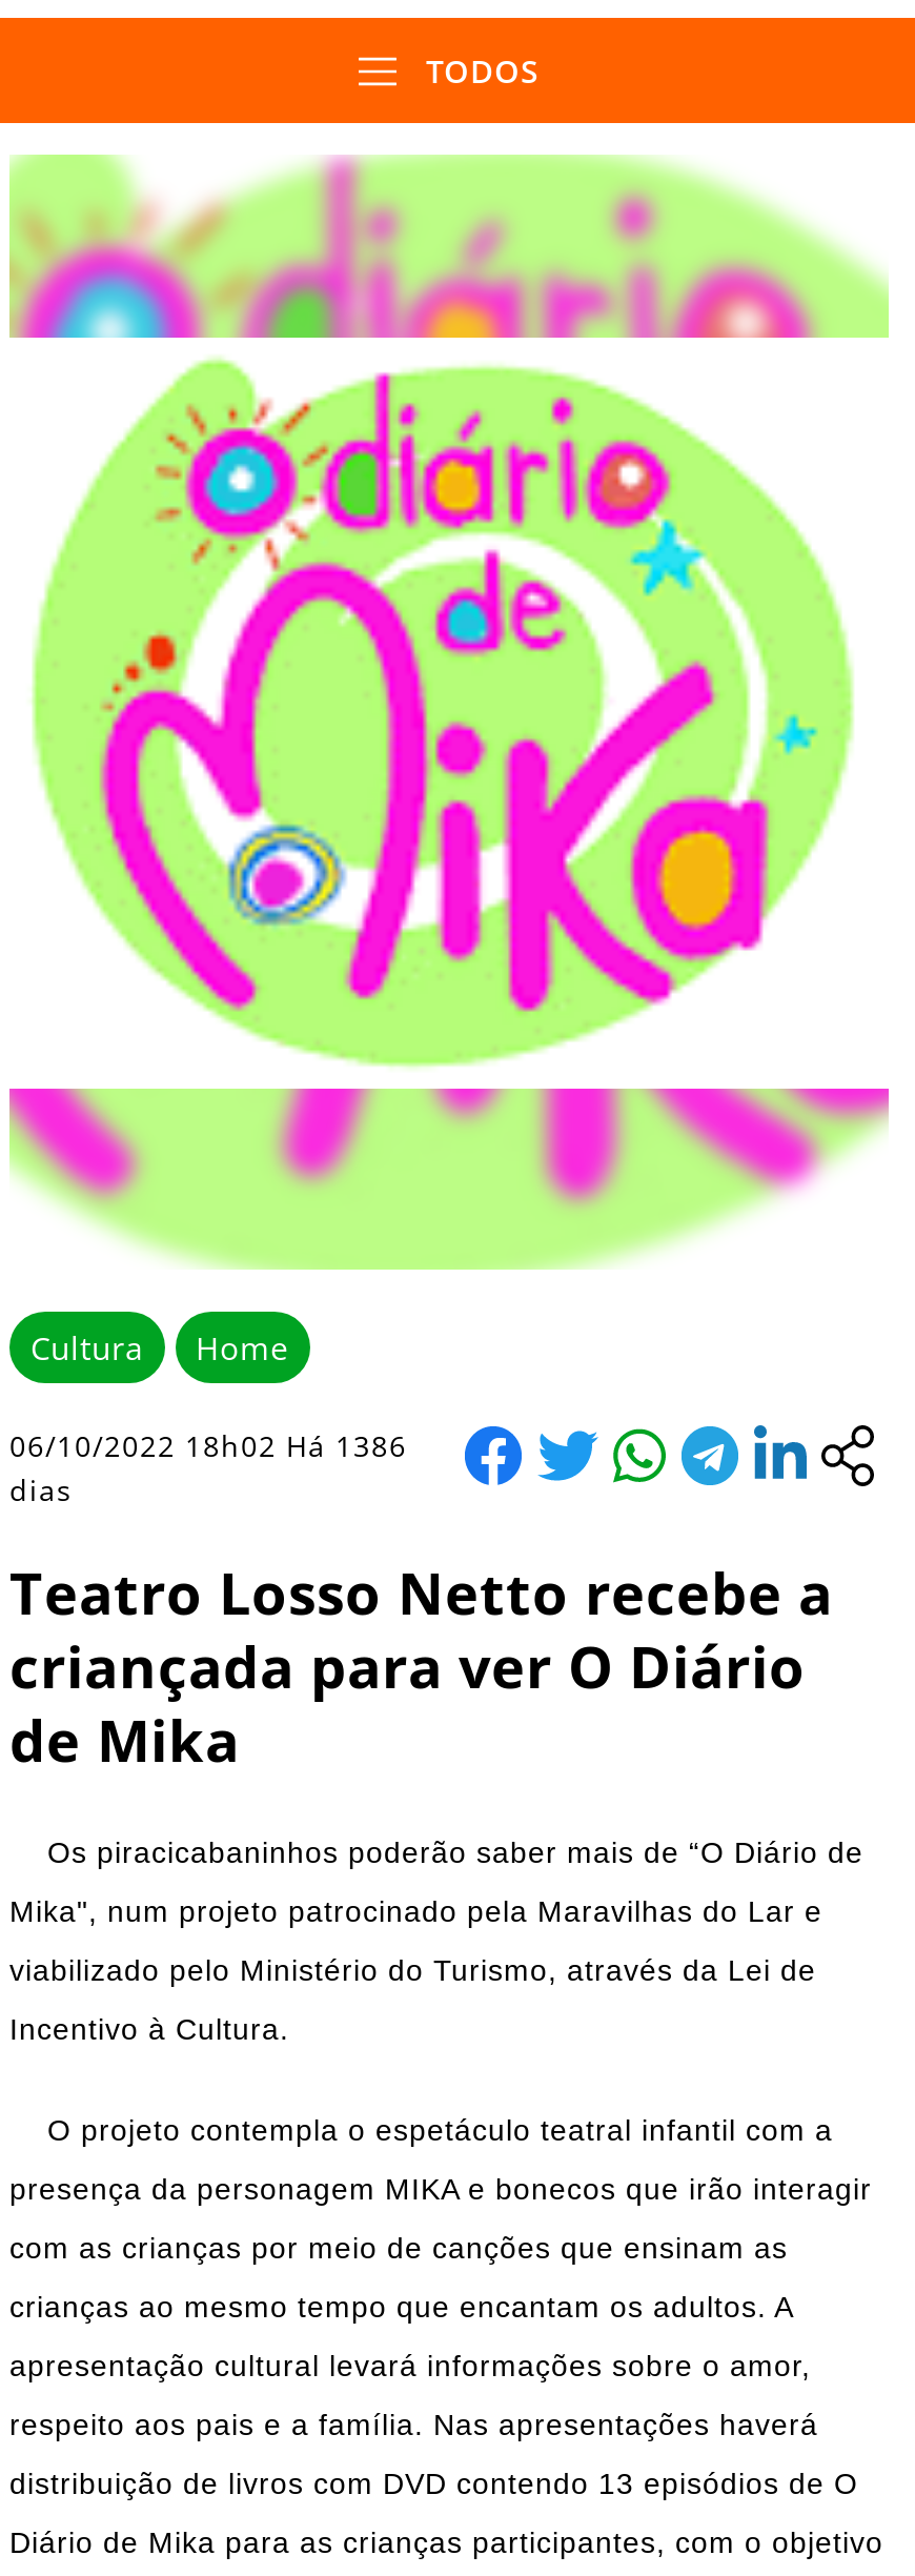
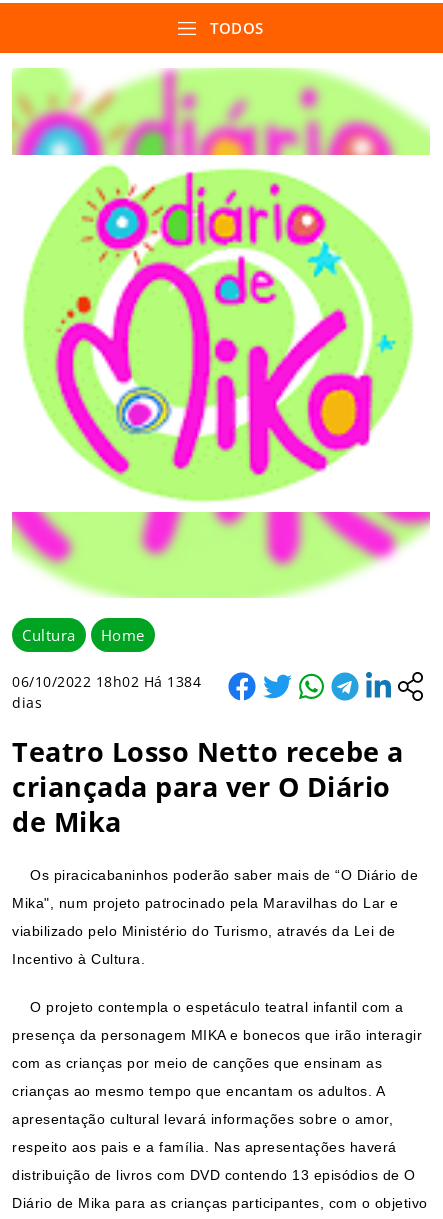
- 06/10/2022 18h02 Há 1386
+ 06/10/2022 18h02 Há 1384
